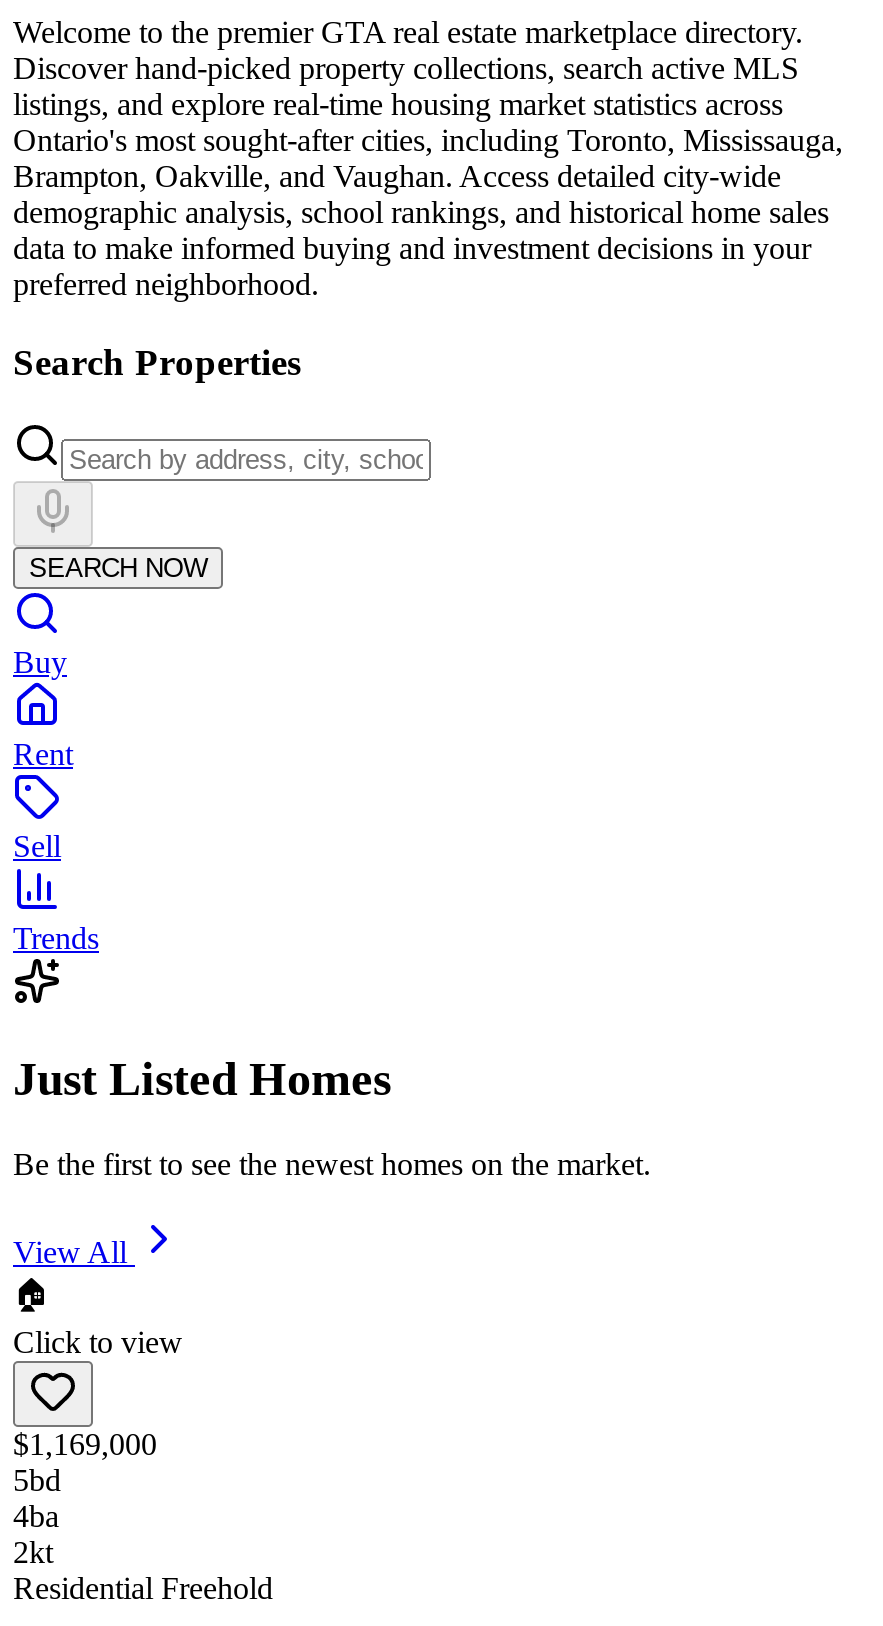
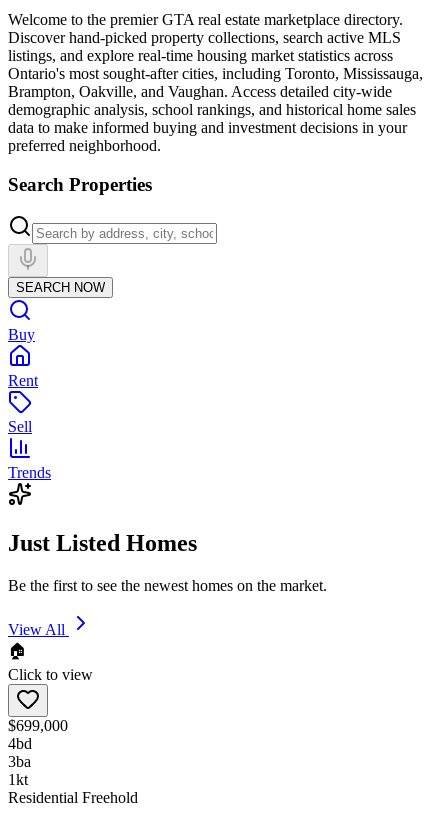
- $1,169,000
+ $699,000

- 5bd
+ 4bd

- 4ba
+ 3ba

- 2kt
+ 1kt
